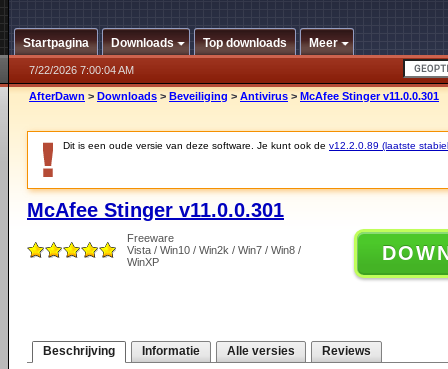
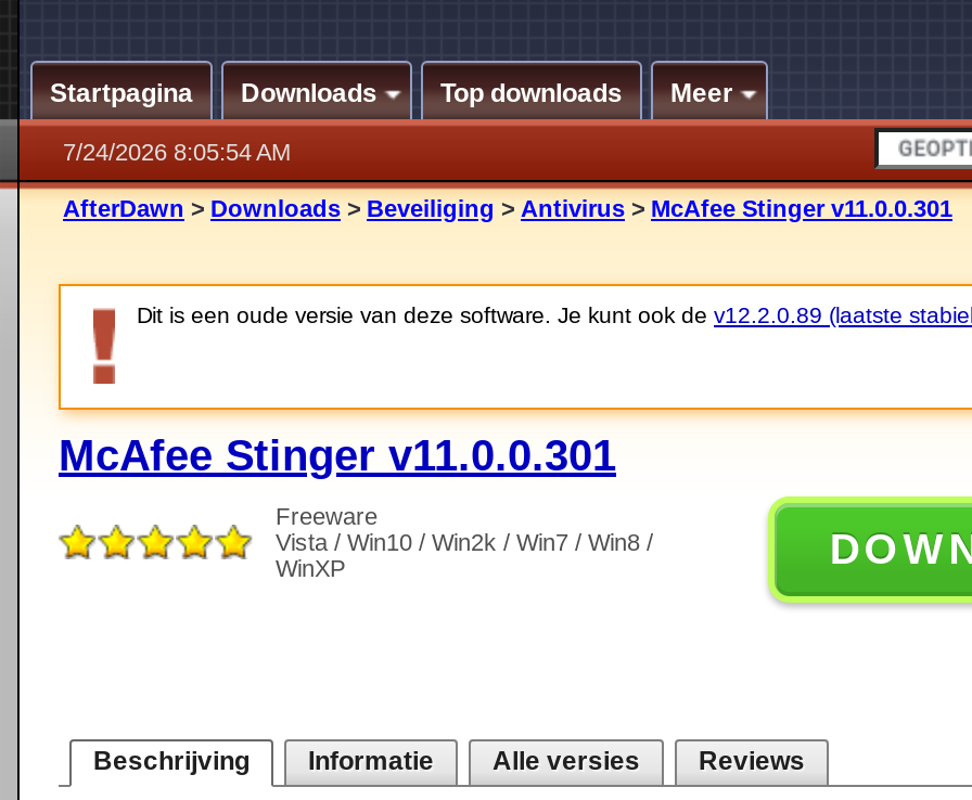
- 7/22/2026 7:00:04 AM
+ 7/24/2026 8:05:54 AM
